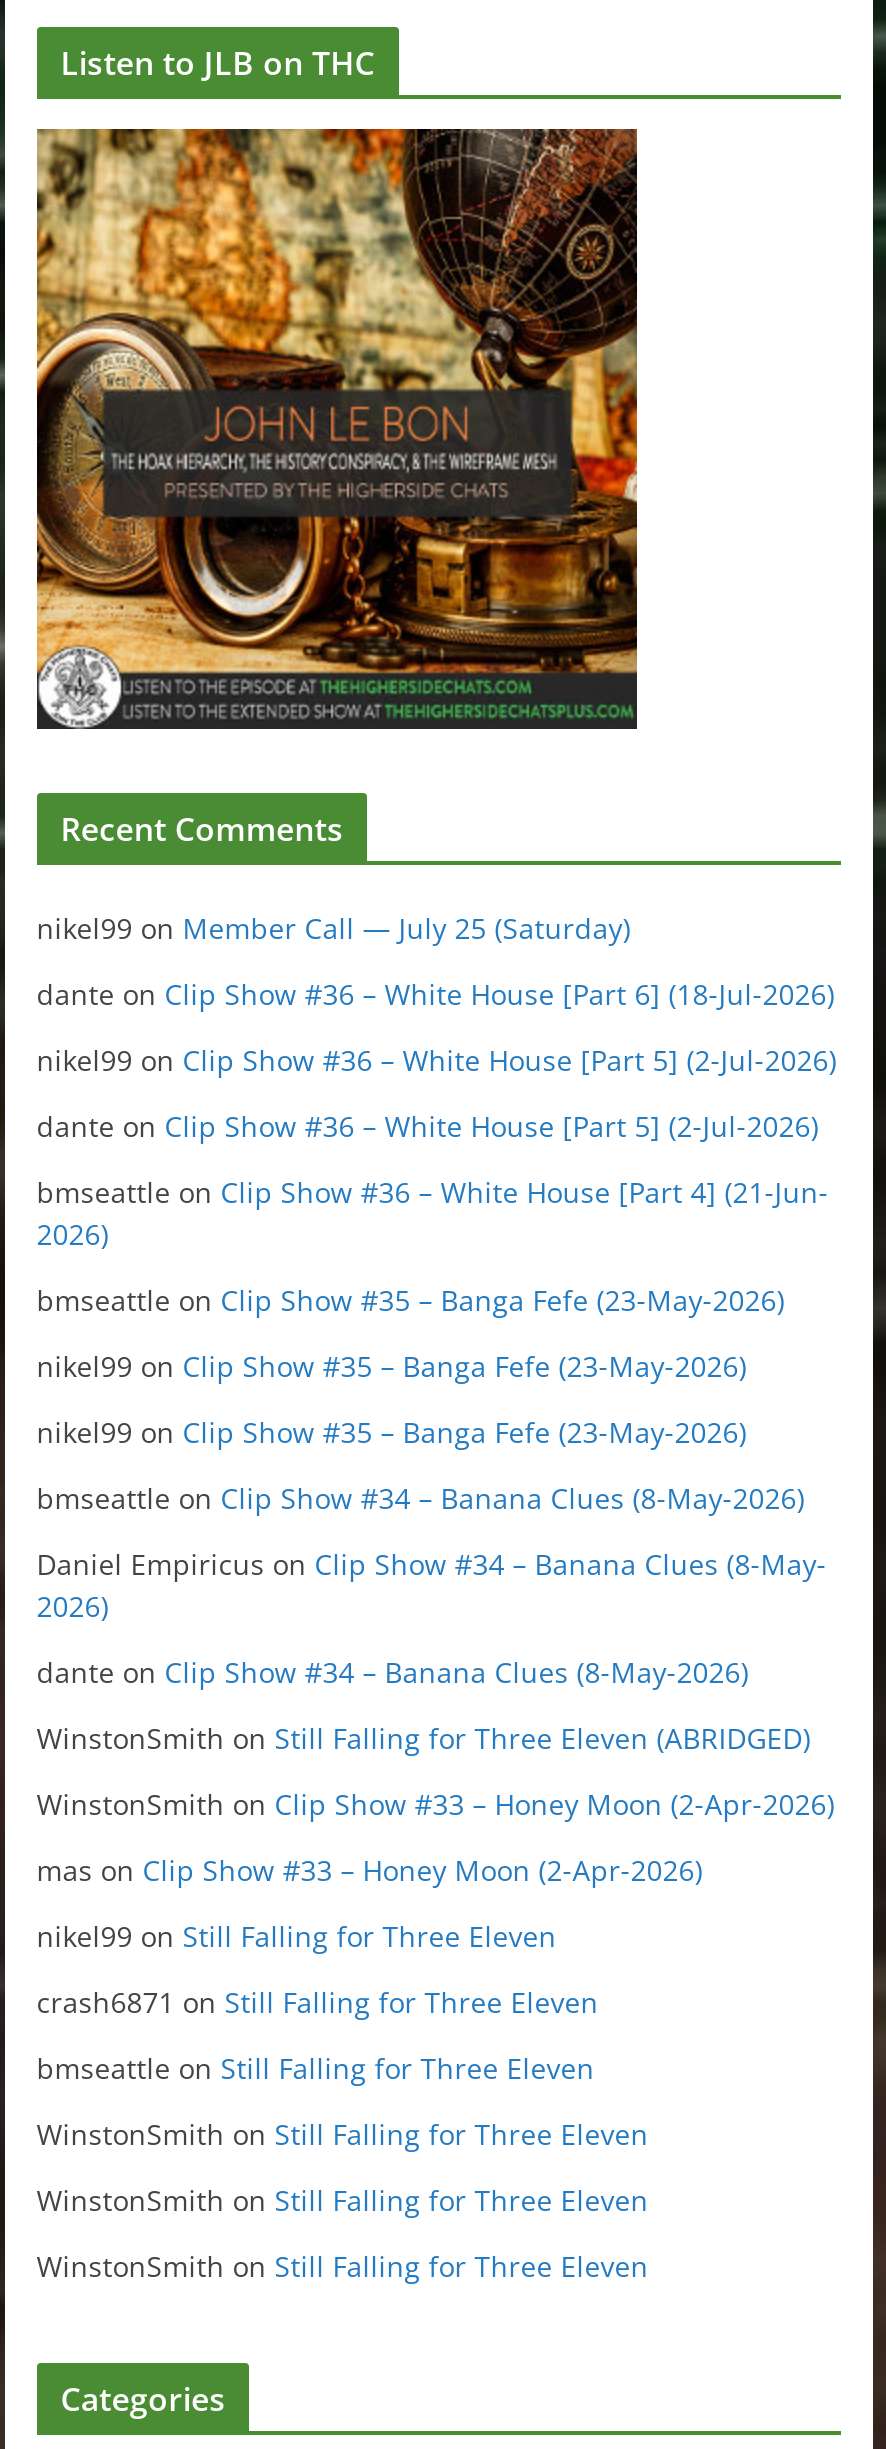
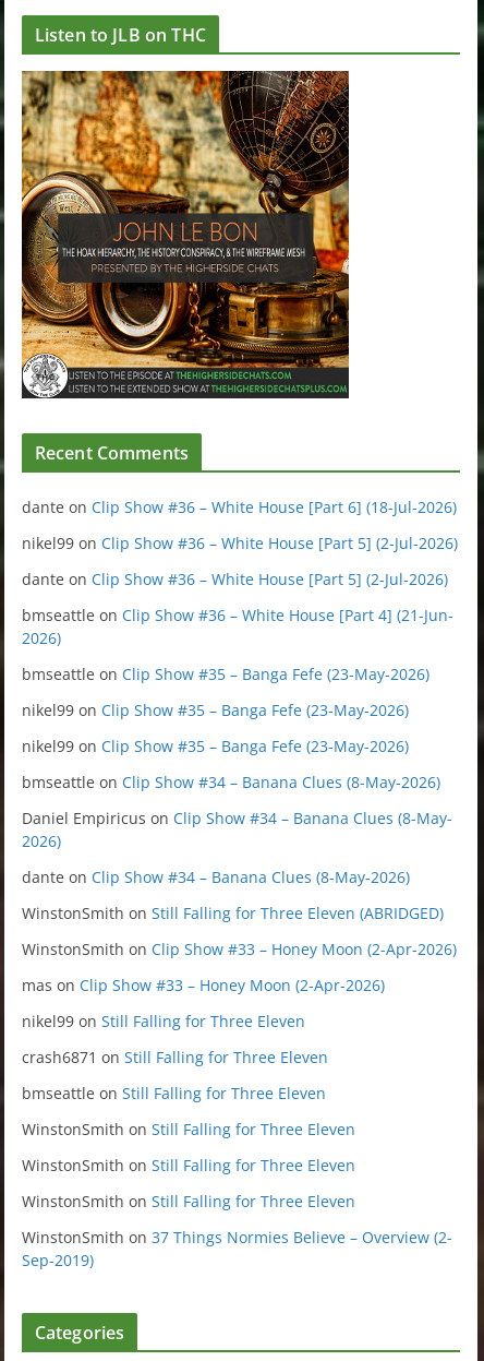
- nikel99 on Member Call — July 25 (Saturday)

moved up: dante on Clip Show #36 – White House [Part 6] (18-Jul-2026) | nikel99 on Clip Show #36 – White House [Part 5] (2-Jul-2026) | dante on Clip Show #36 – White House [Part 5] (2-Jul-2026) | ... | WinstonSmith on Still Falling for Three Eleven | WinstonSmith on Still Falling for Three Eleven

+ WinstonSmith on 37 Things Normies Believe – Overview (2-
+ Sep-2019)
